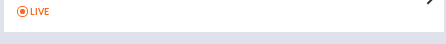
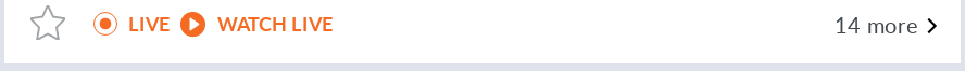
+ WATCH LIVE
+ 14 more
